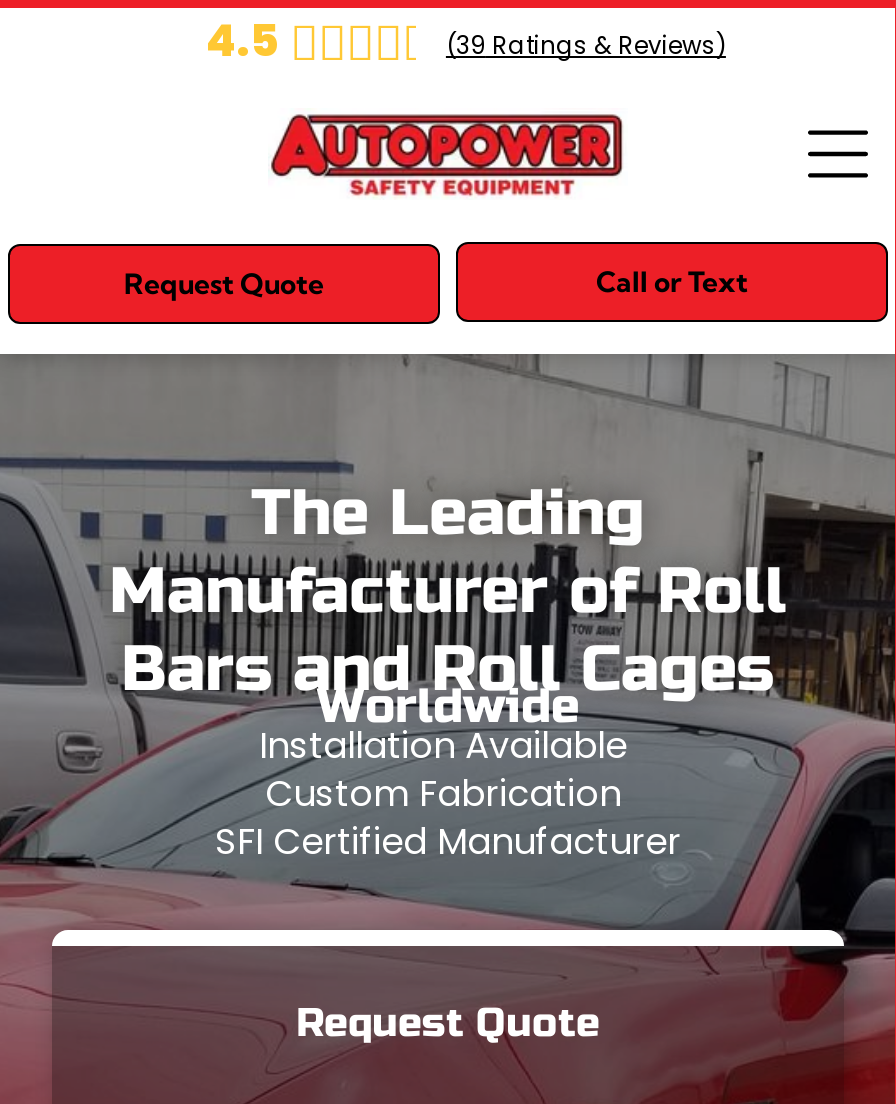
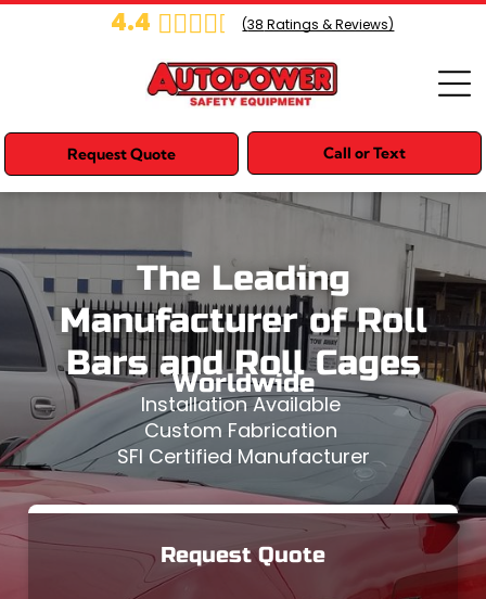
- 4.5
+ 4.4

- (39 Ratings & Reviews)
+ (38 Ratings & Reviews)
